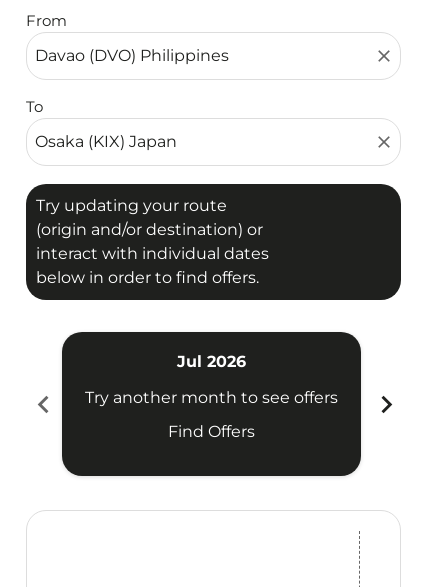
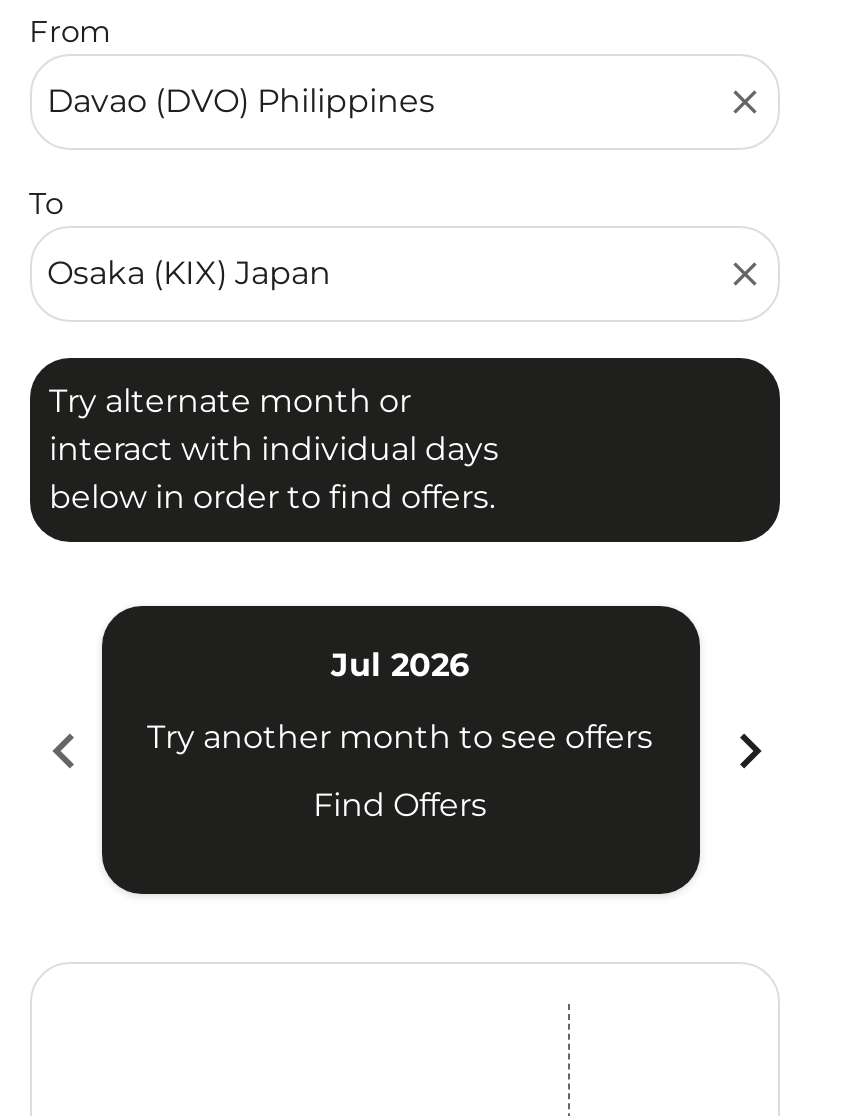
- Try updating your route
- (origin and/or destination) or
- interact with individual dates
+ Try alternate month or
+ interact with individual days
